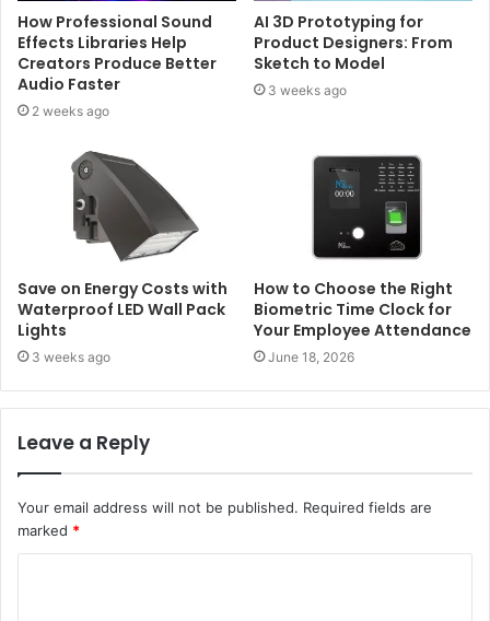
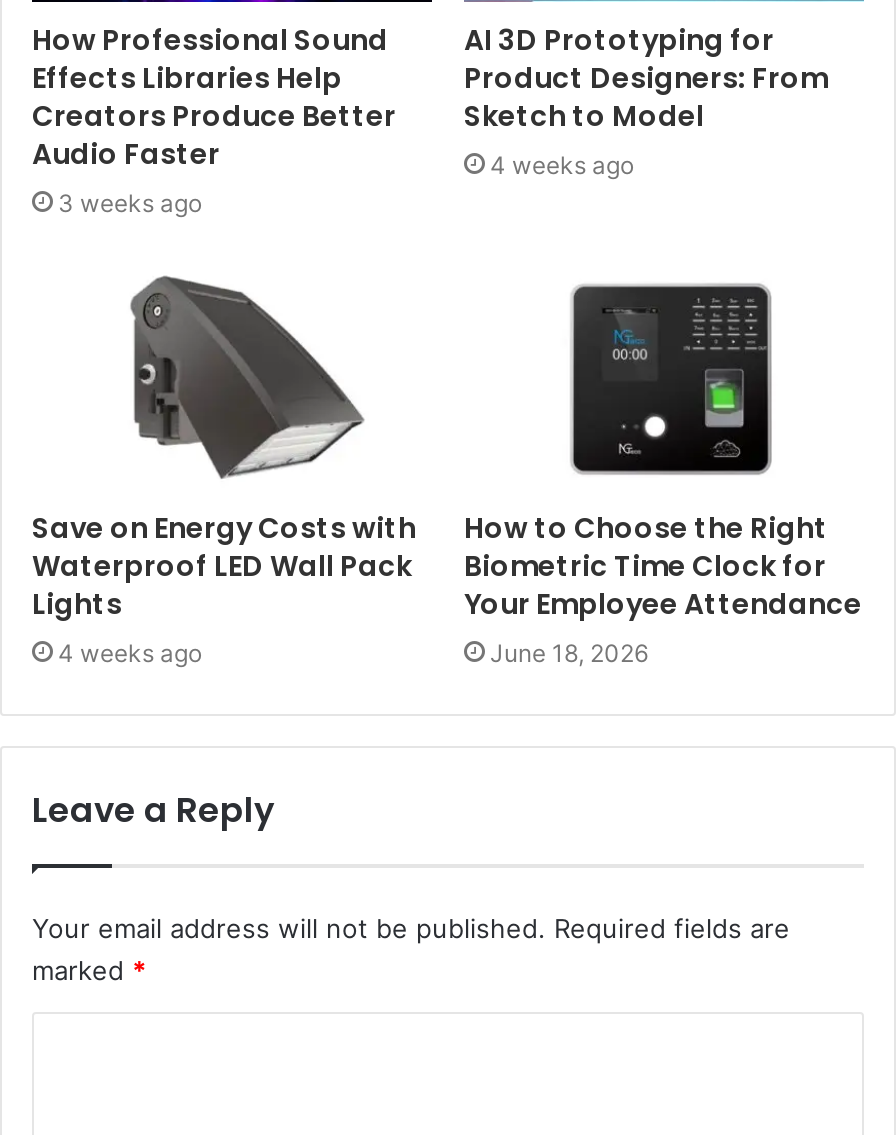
- 3 weeks ago
+ 4 weeks ago

- 2 weeks ago
+ 3 weeks ago

- 3 weeks ago
+ 4 weeks ago
